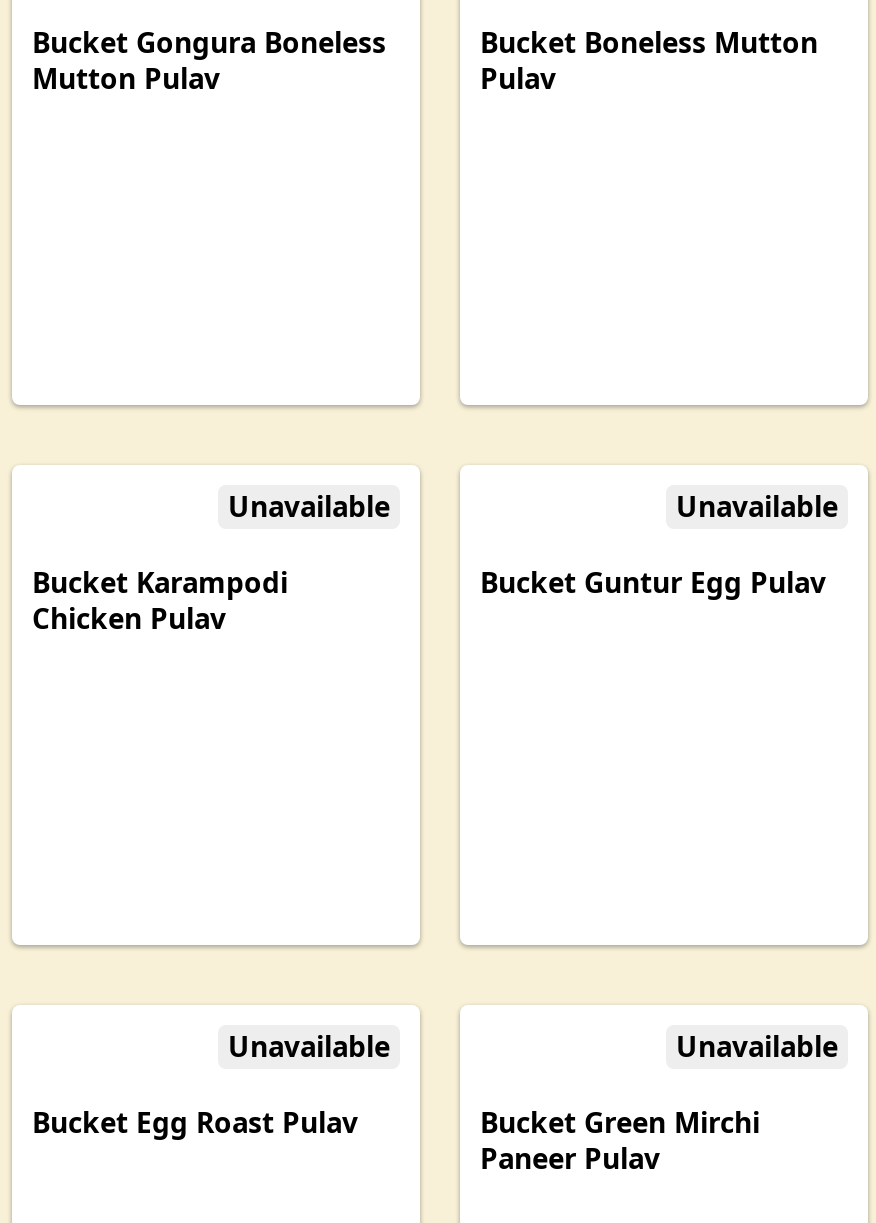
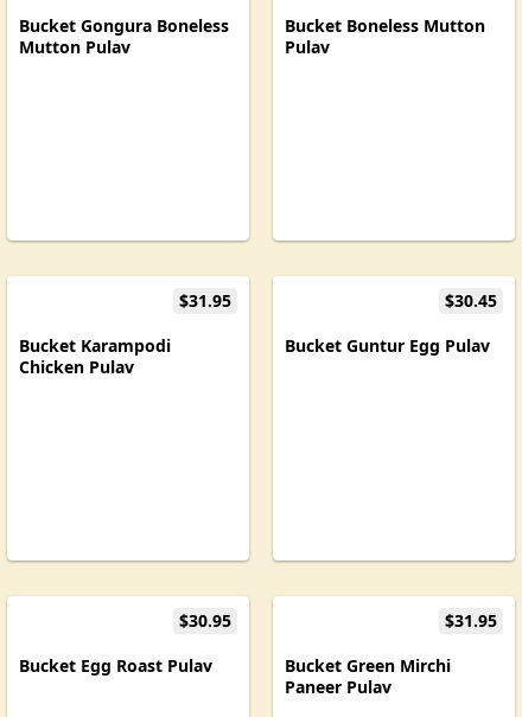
- Unavailable
+ $31.95

- Unavailable
+ $30.45

- Unavailable
+ $30.95

- Unavailable
+ $31.95
